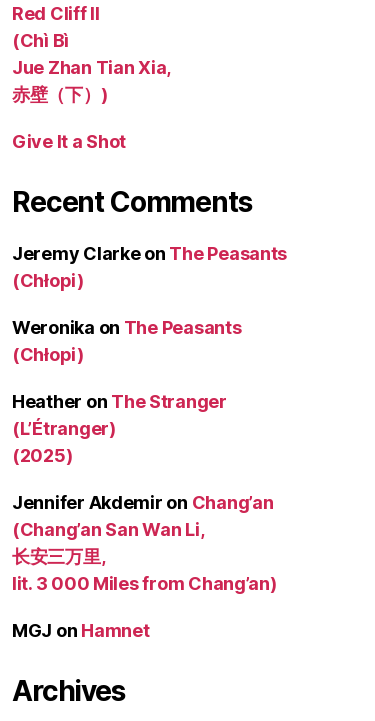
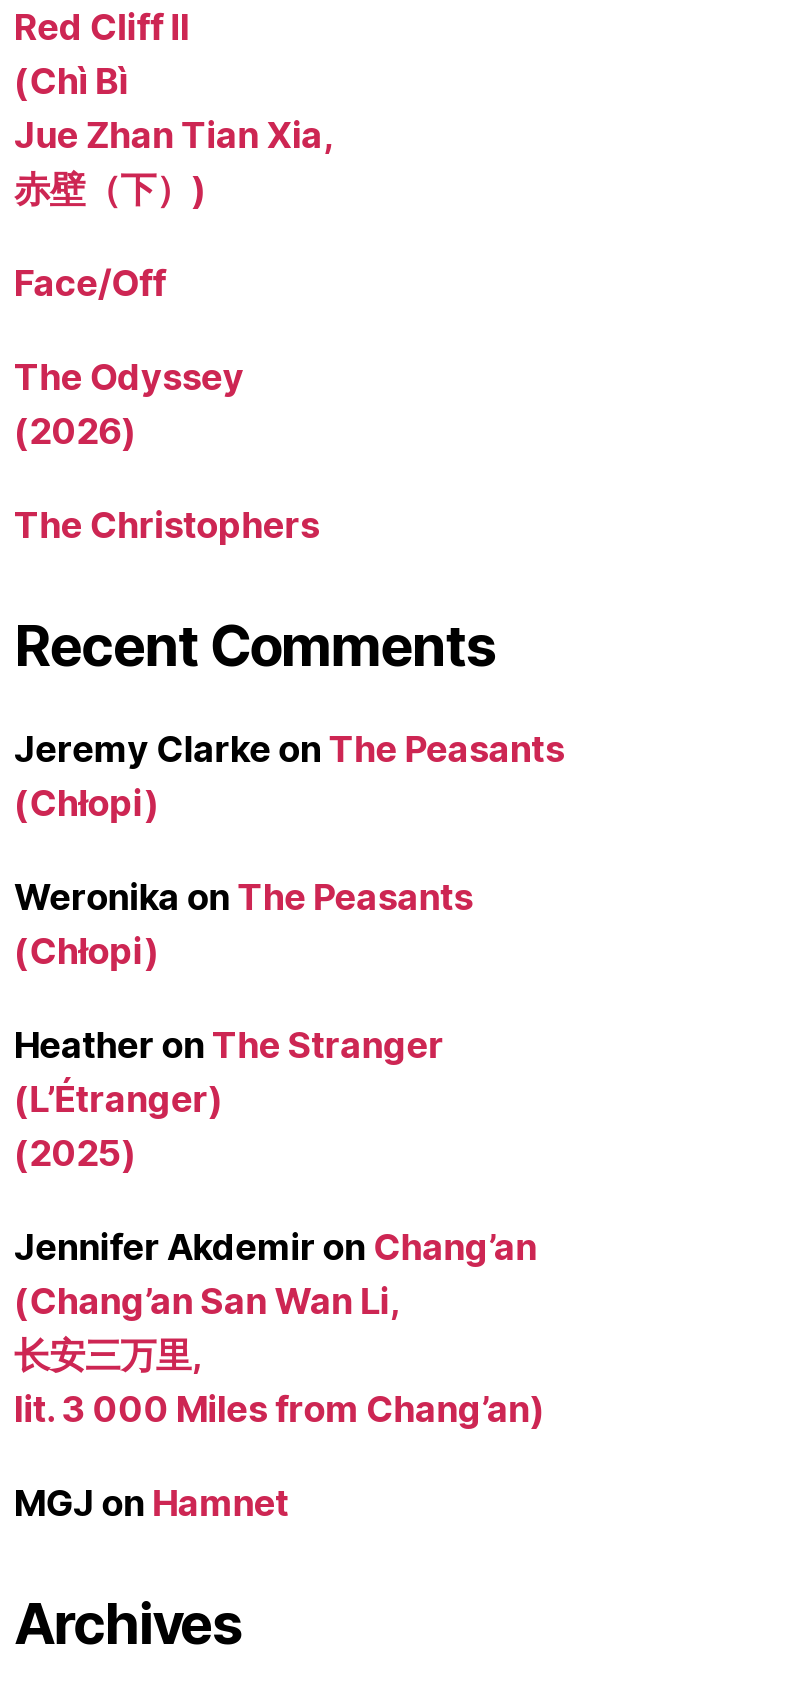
- Give It a Shot
+ Face/Off
+ The Odyssey
+ (2026)
+ The Christophers
